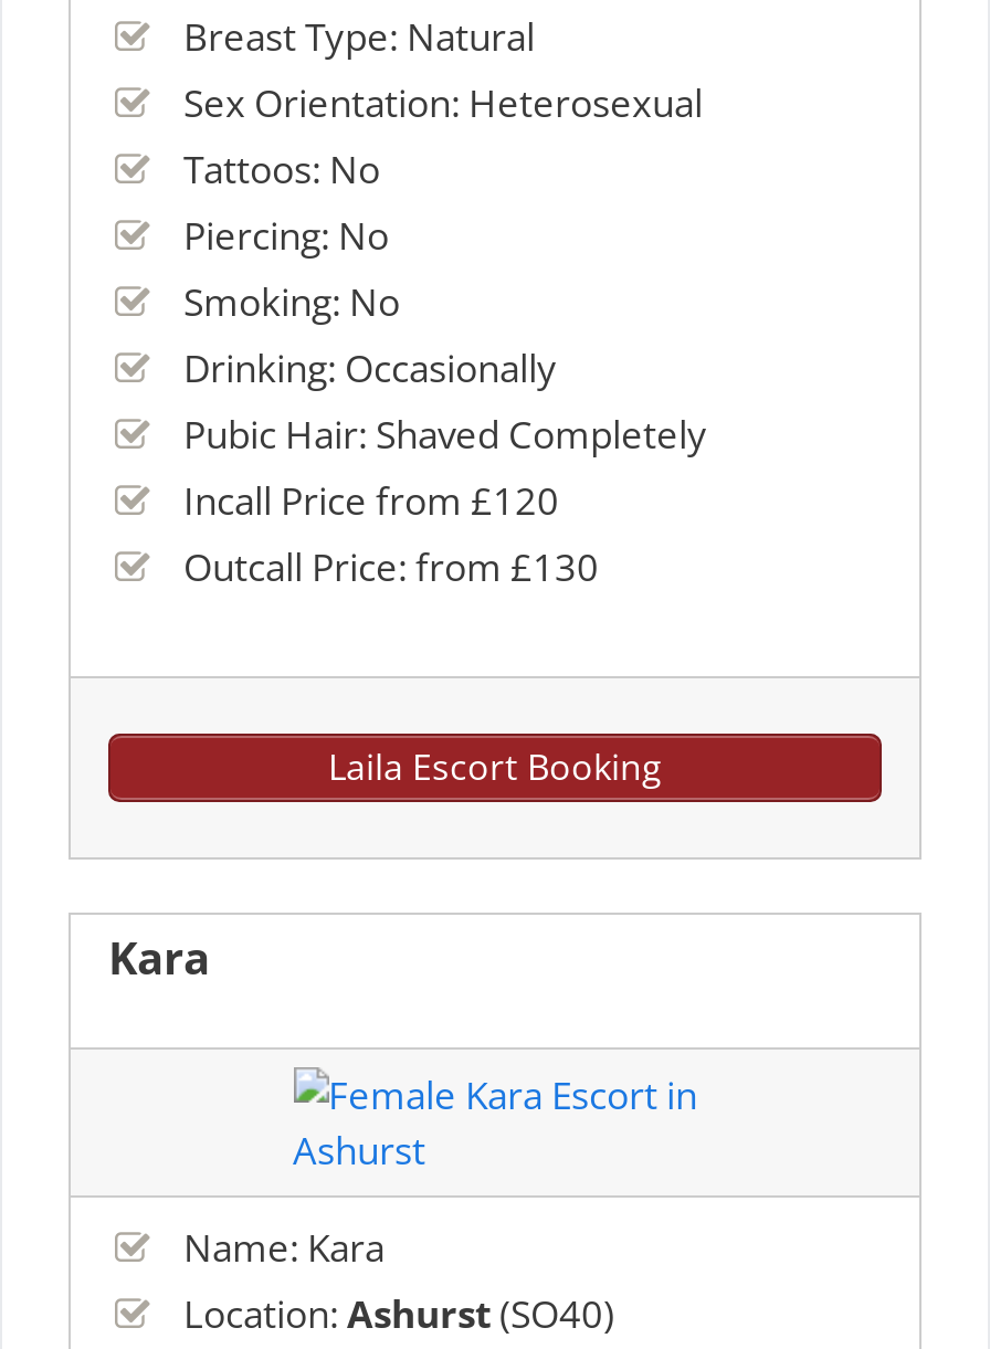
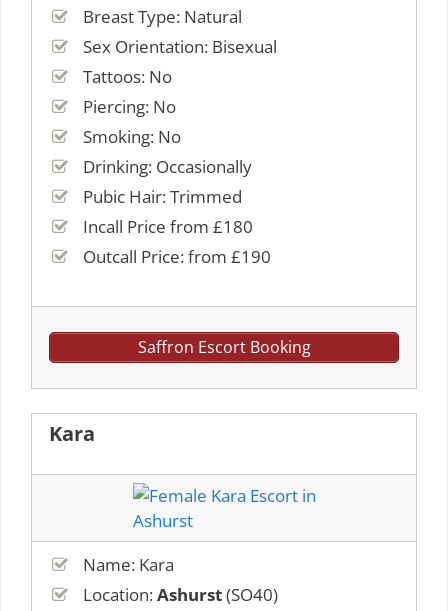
- Sex Orientation: Heterosexual
+ Sex Orientation: Bisexual

- Pubic Hair: Shaved Completely
- Incall Price from £120
- Outcall Price: from £130
+ Pubic Hair: Trimmed
+ Incall Price from £180
+ Outcall Price: from £190

- Laila Escort Booking
+ Saffron Escort Booking
